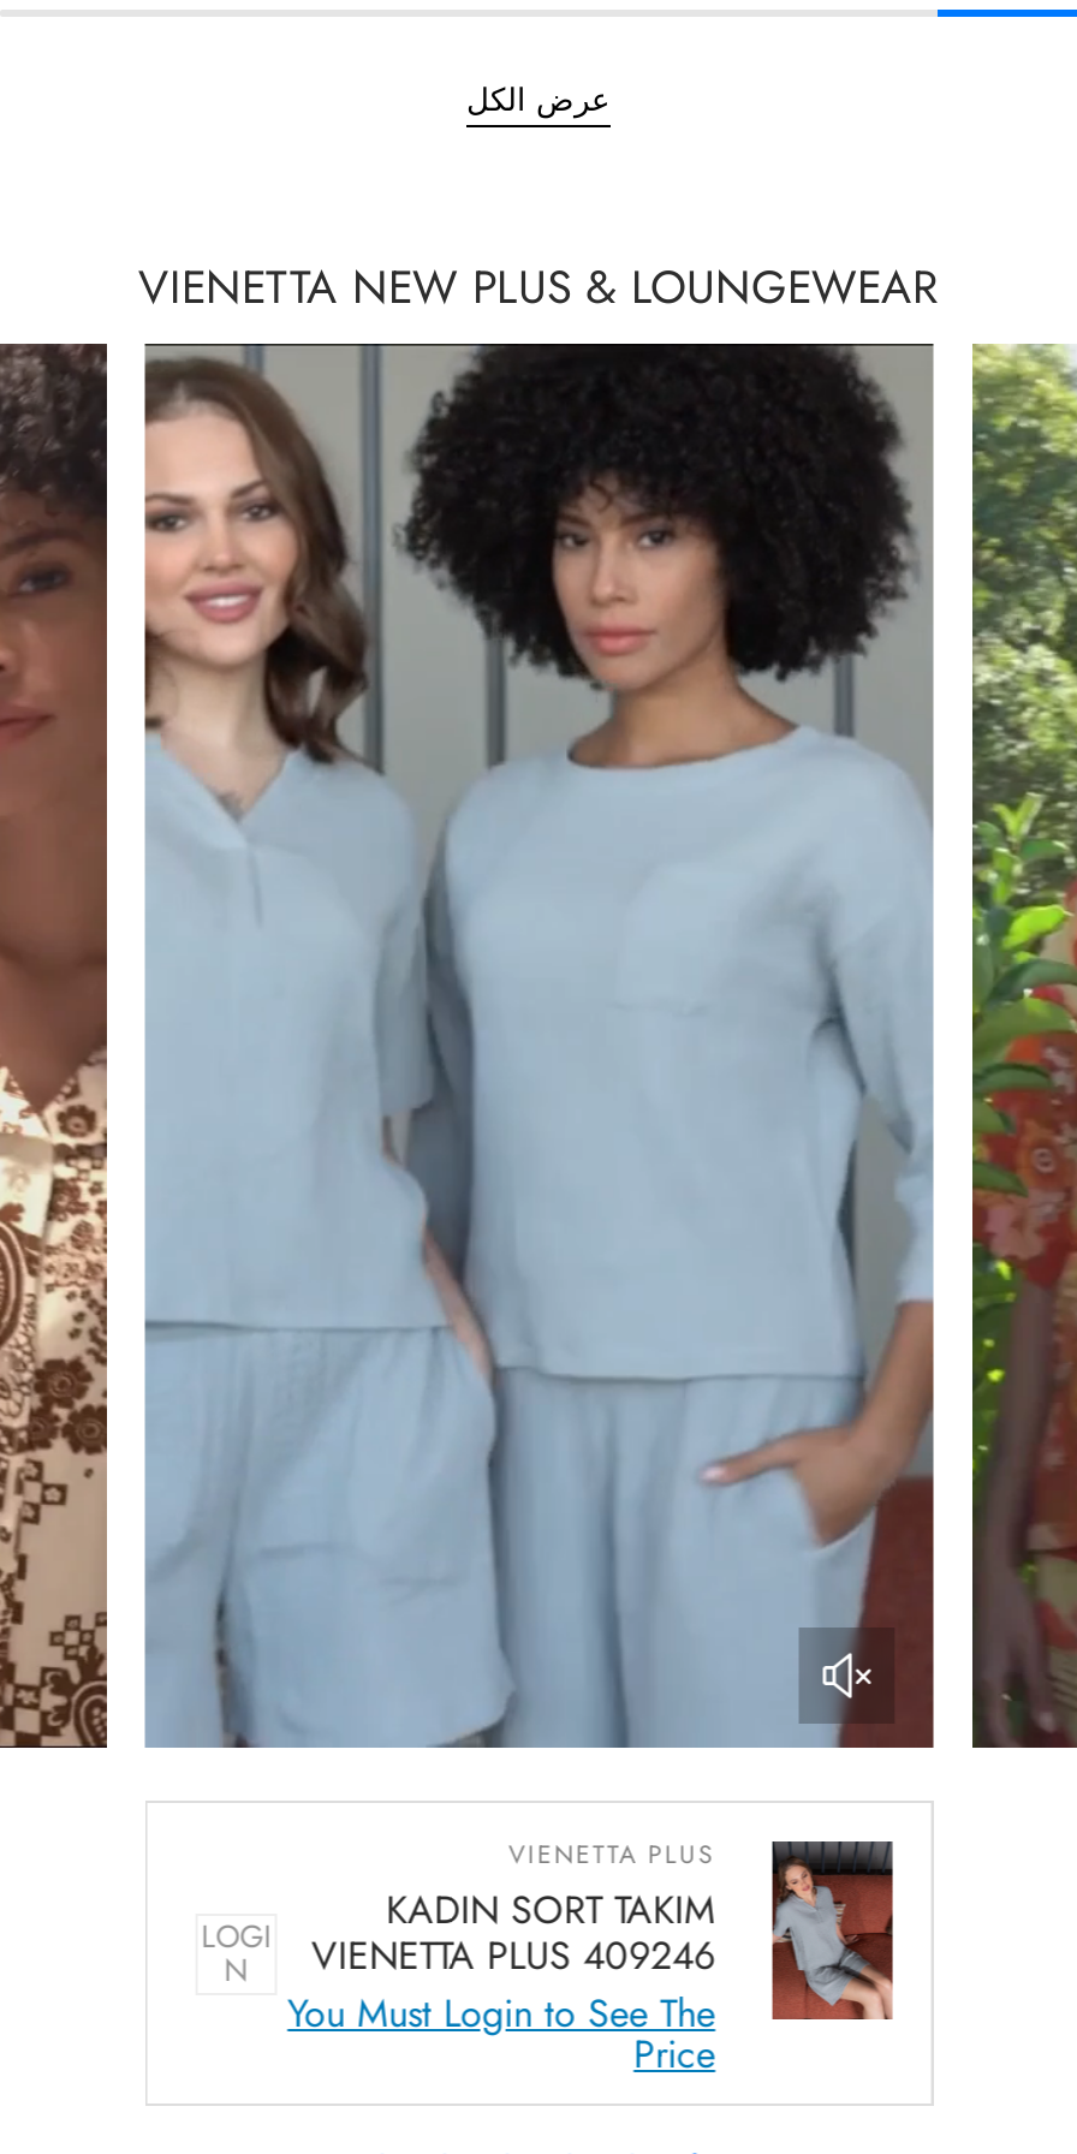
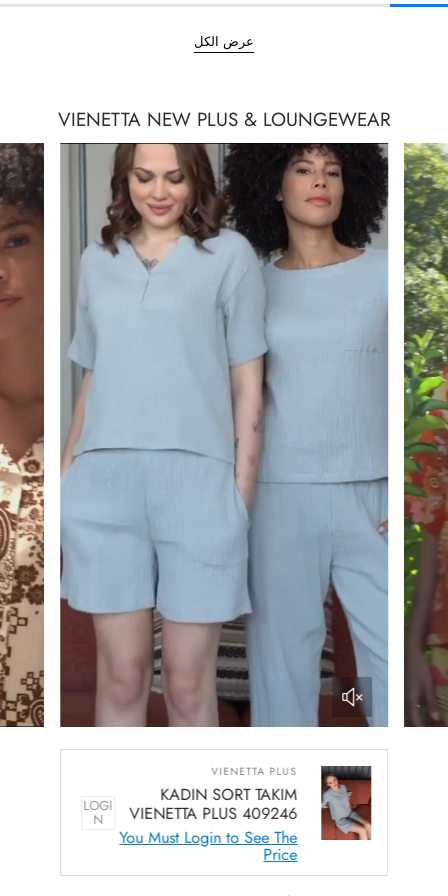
- [image]
+ [image]
